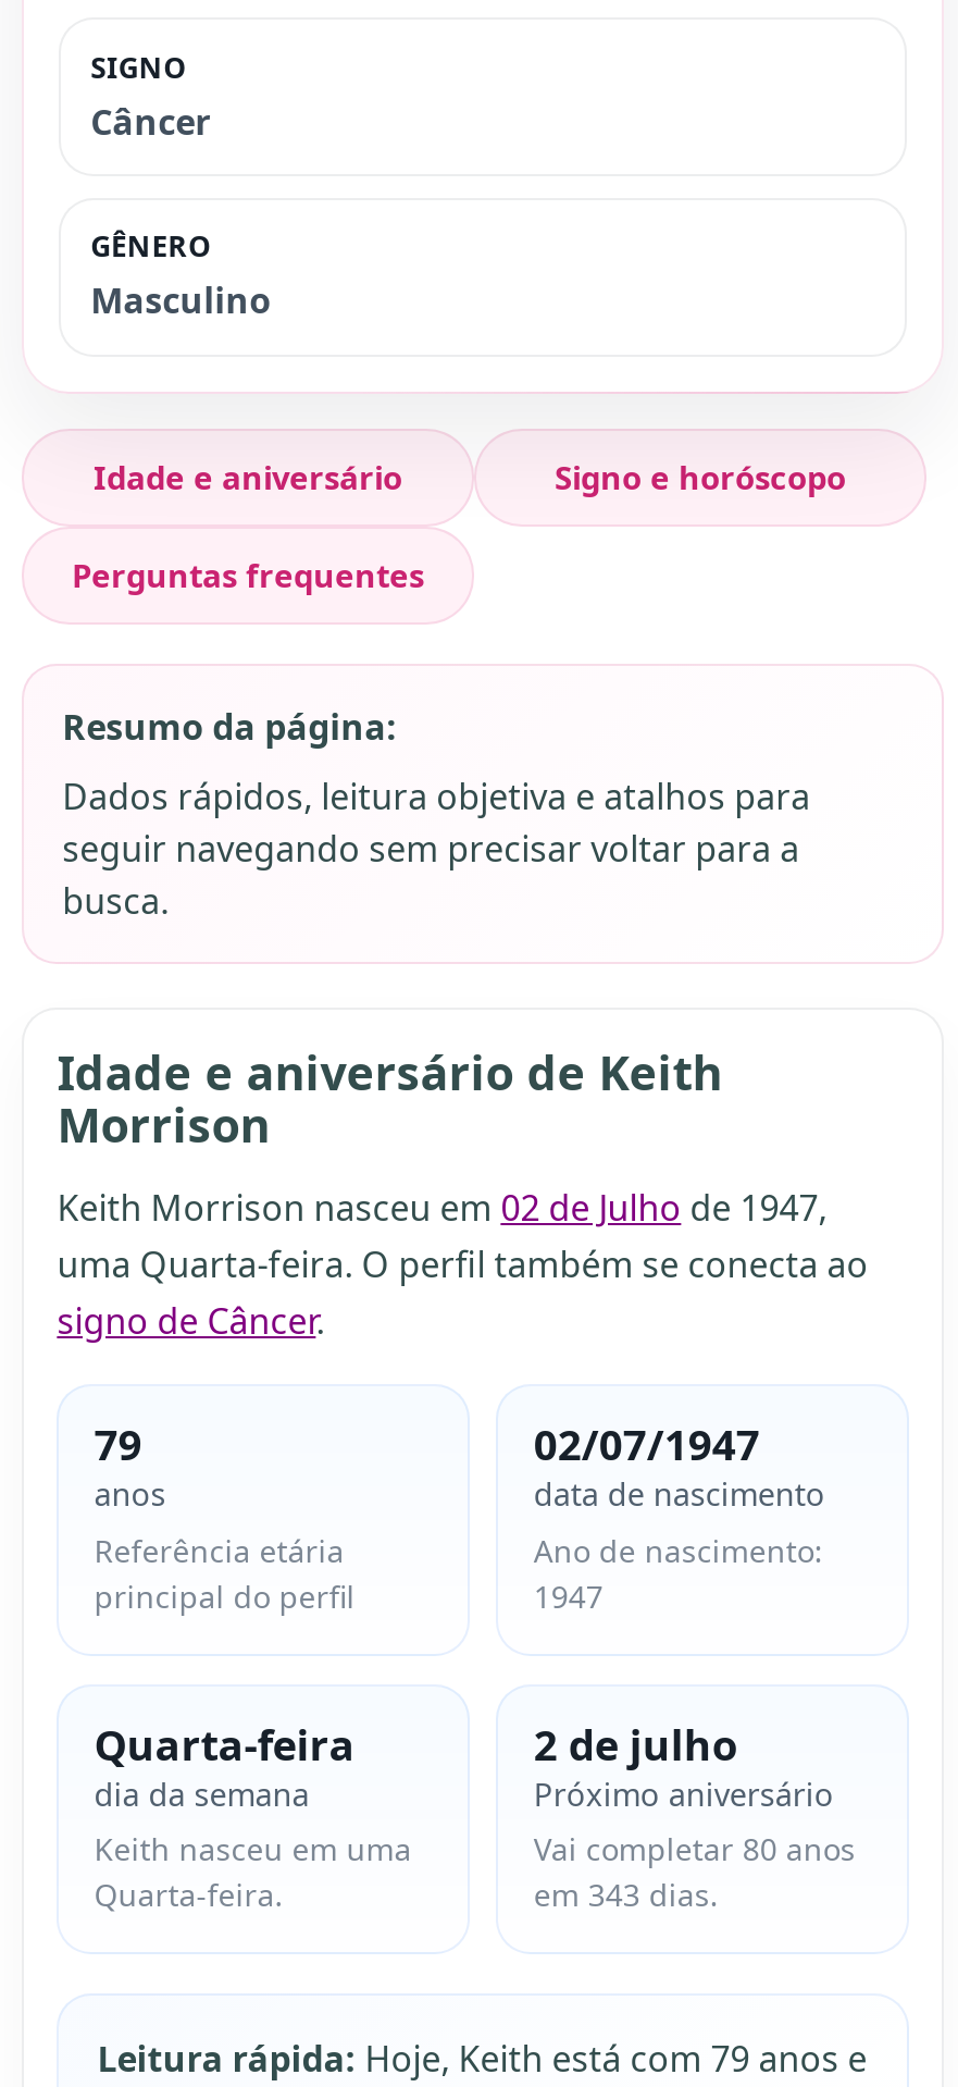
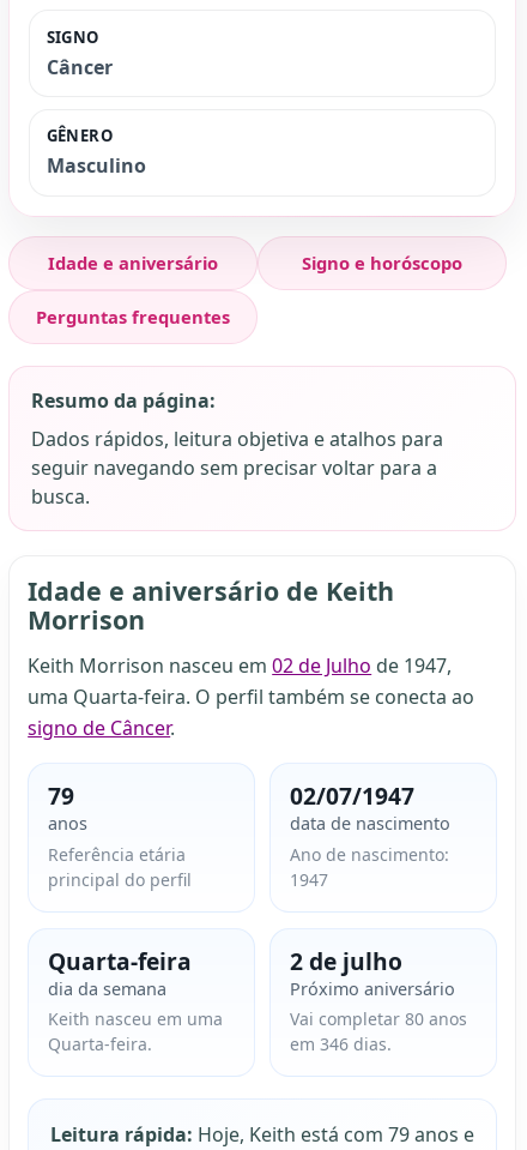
- em 343 dias.
+ em 346 dias.
